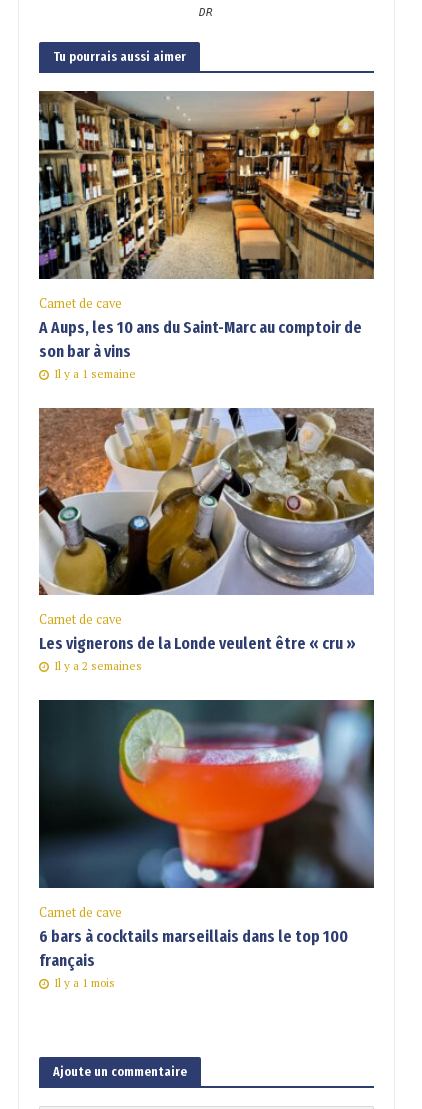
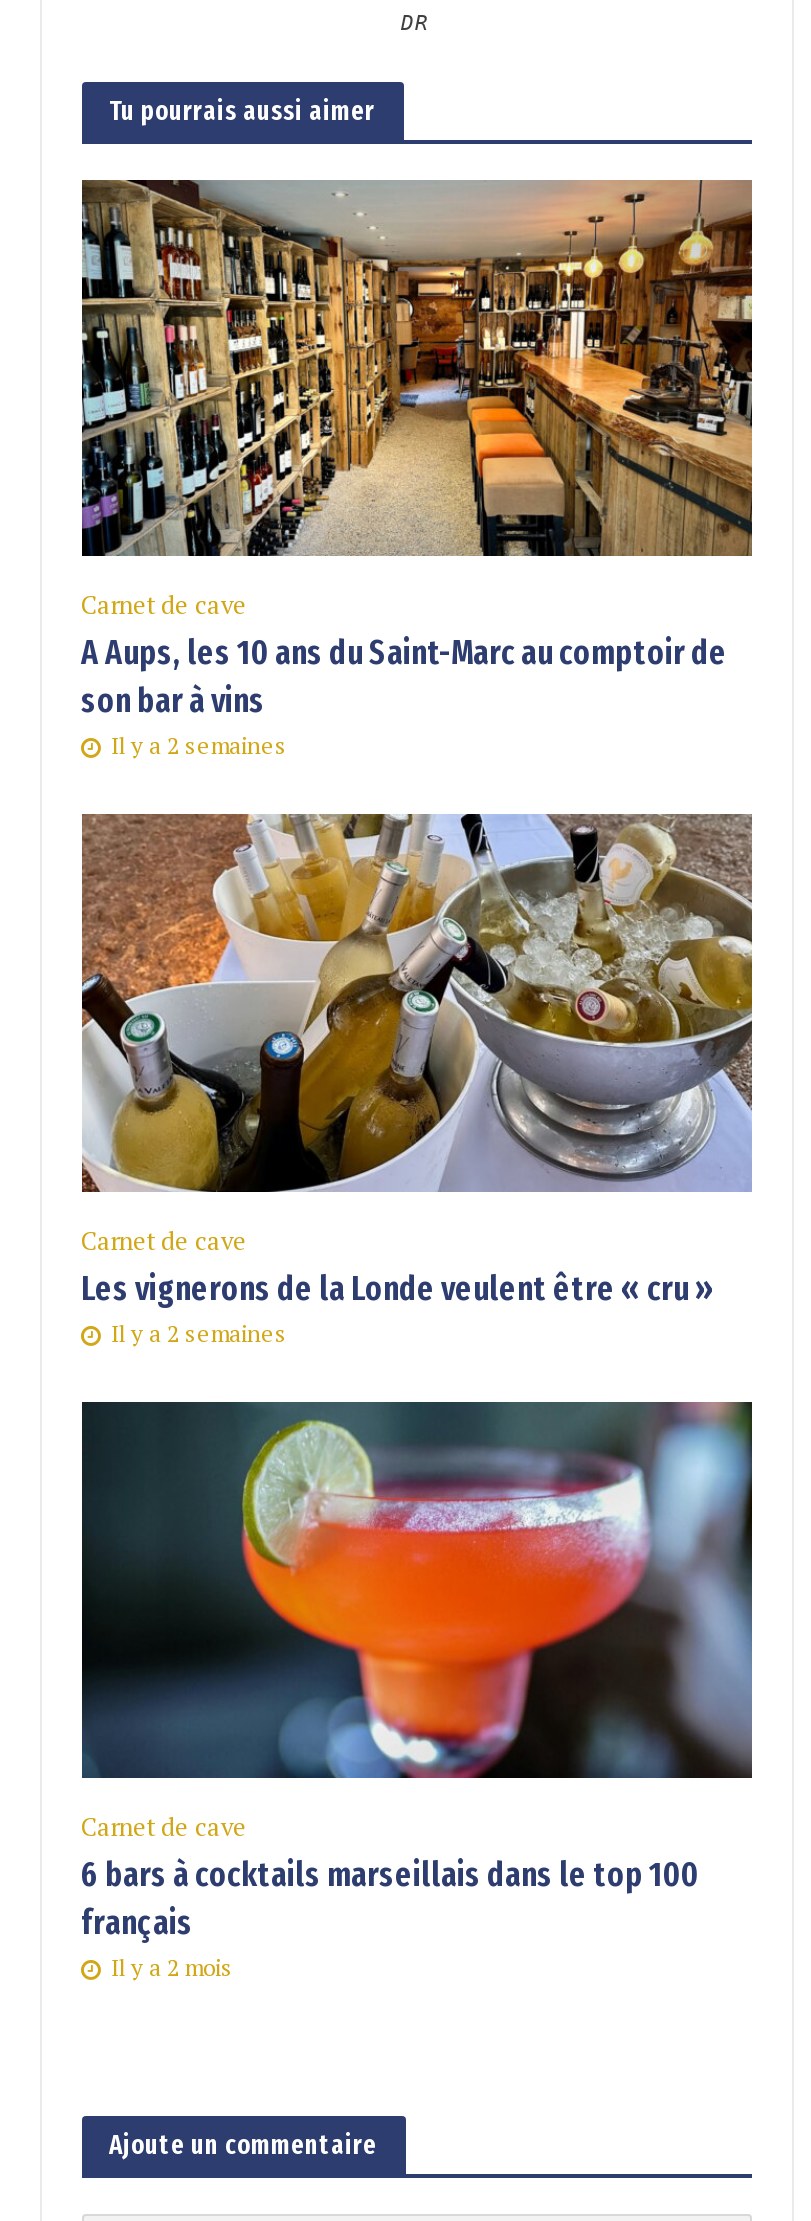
- Il y a 1 semaine
+ Il y a 2 semaines

- Il y a 1 mois
+ Il y a 2 mois
